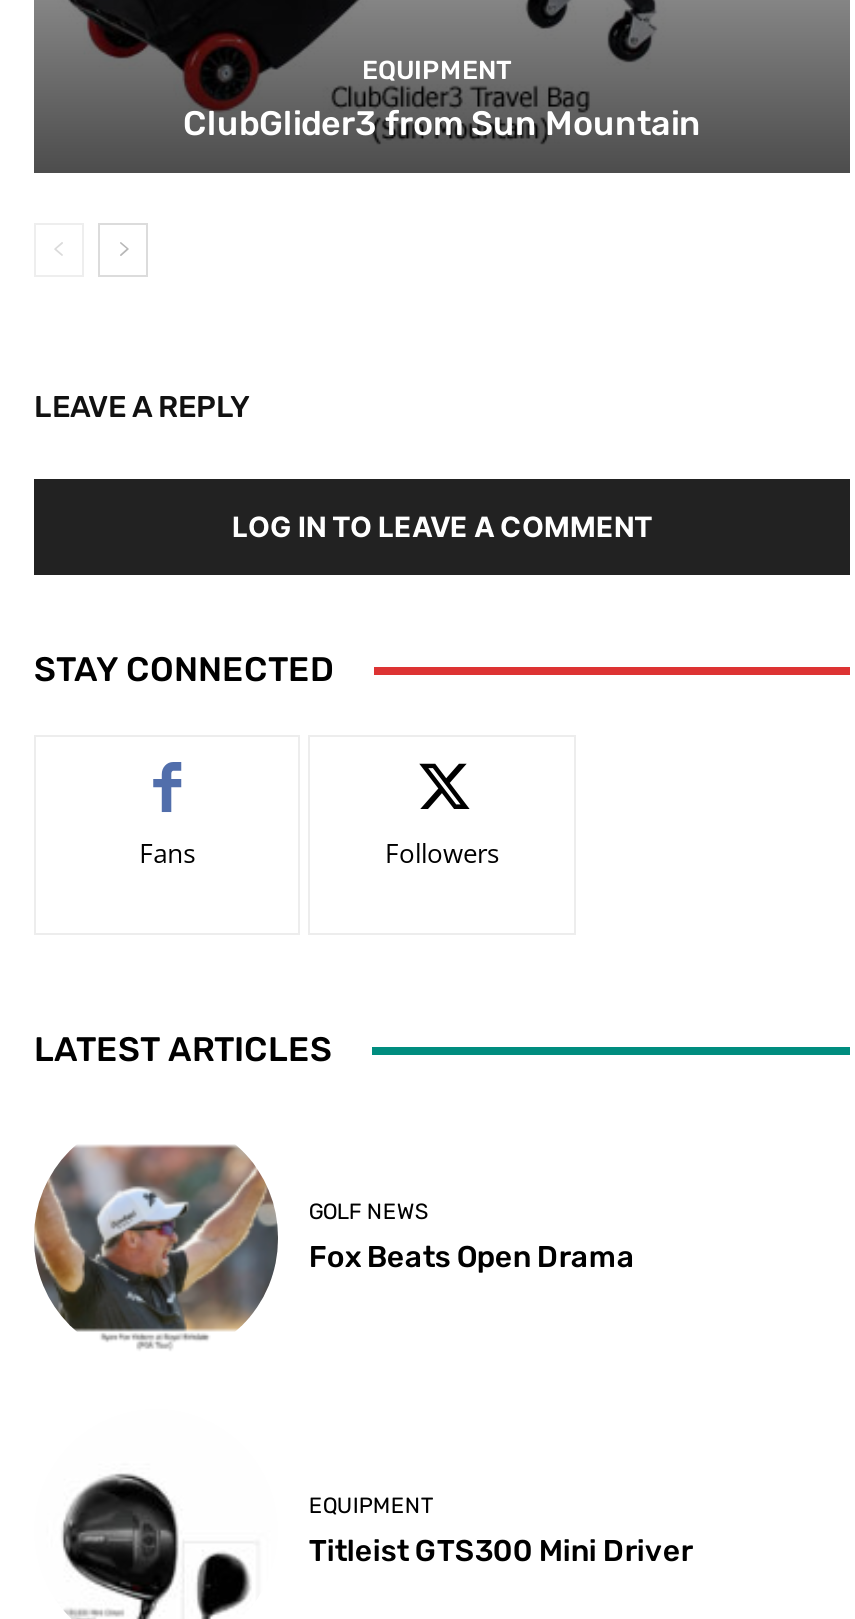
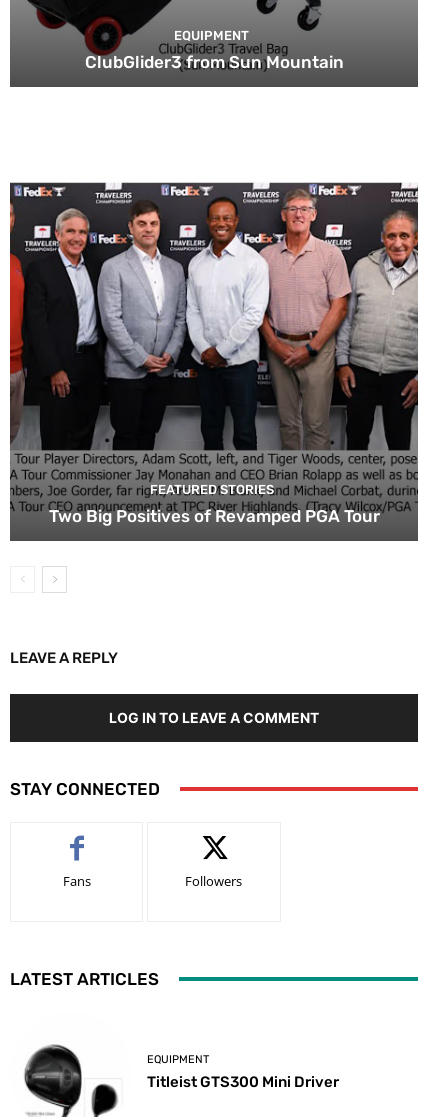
+ [image]
+ FEATURED STORIES
+ Two Big Positives of Revamped PGA Tour

moved down: LEAVE A REPLY | LOG IN TO LEAVE A COMMENT | STAY CONNECTED | Fans | Followers | LATEST ARTICLES

- [image]
- GOLF NEWS
- Fox Beats Open Drama
